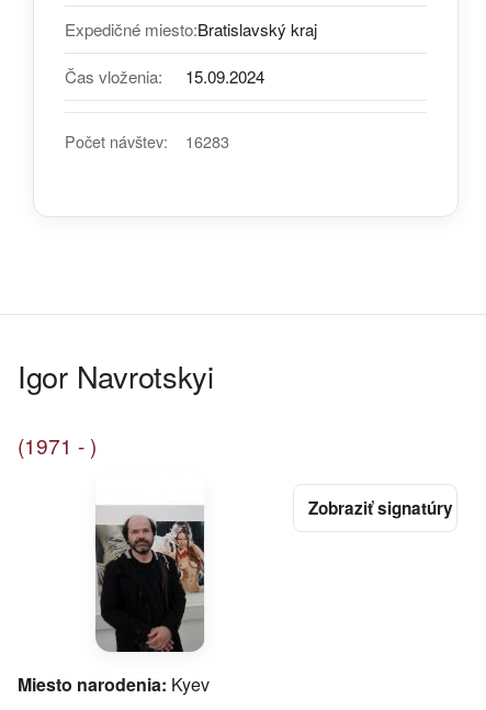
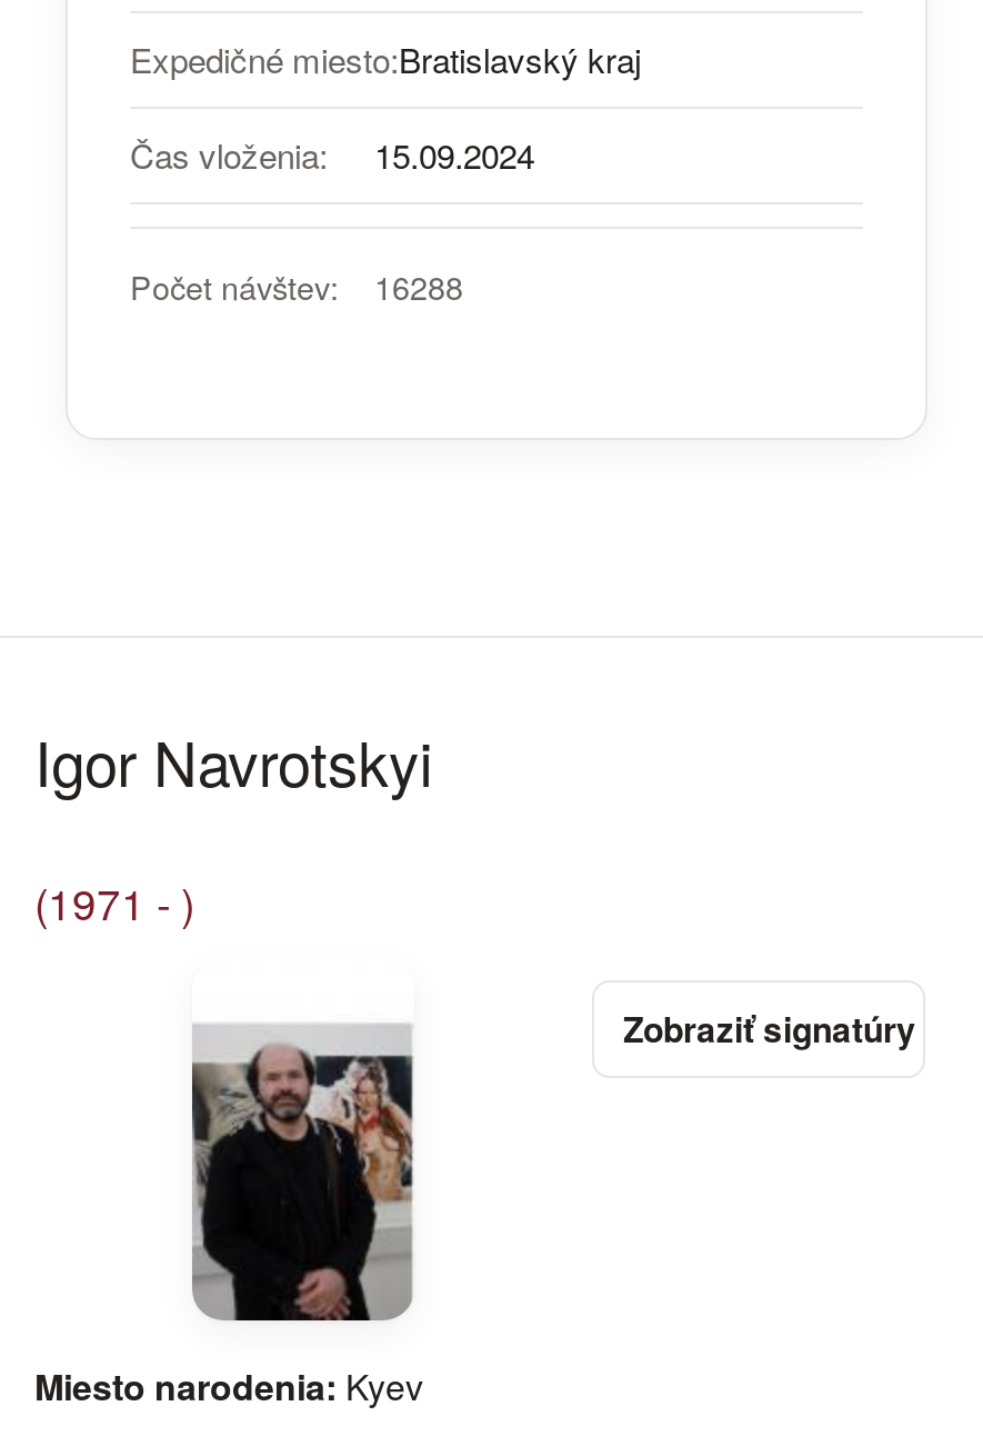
- Počet návštev: 16283
+ Počet návštev: 16288
